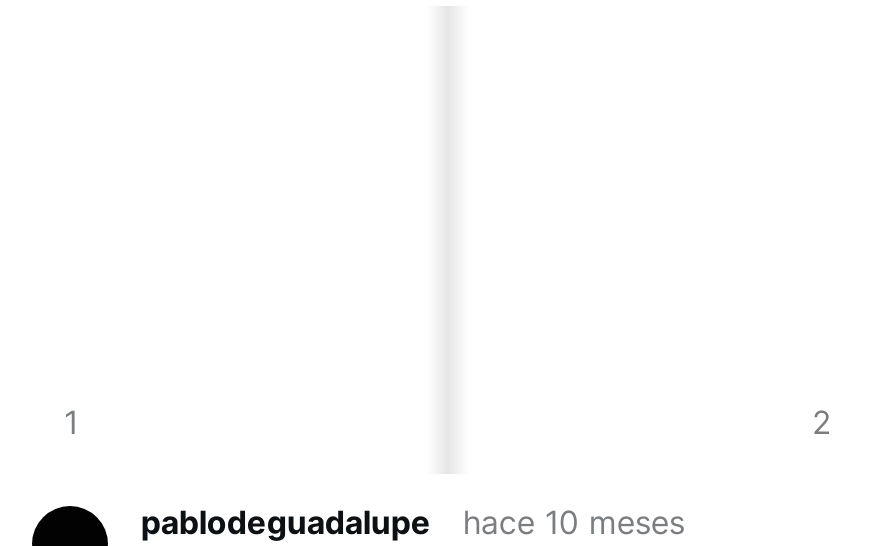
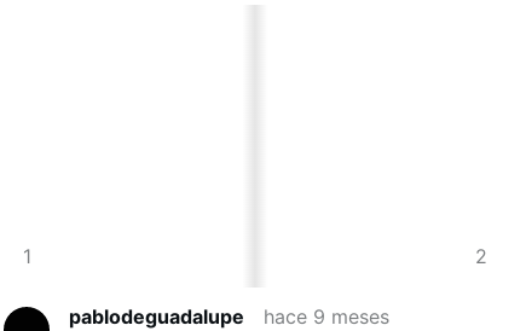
- pablodeguadalupe hace 10 meses
+ pablodeguadalupe hace 9 meses
